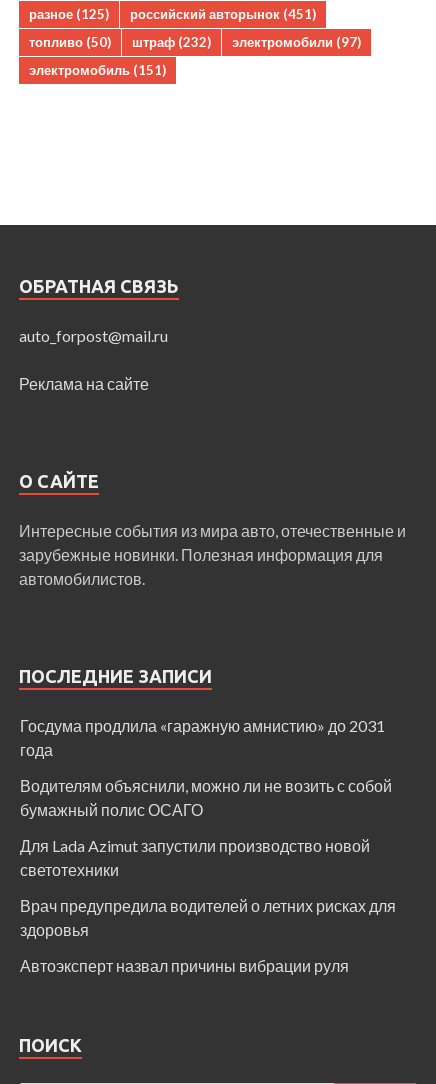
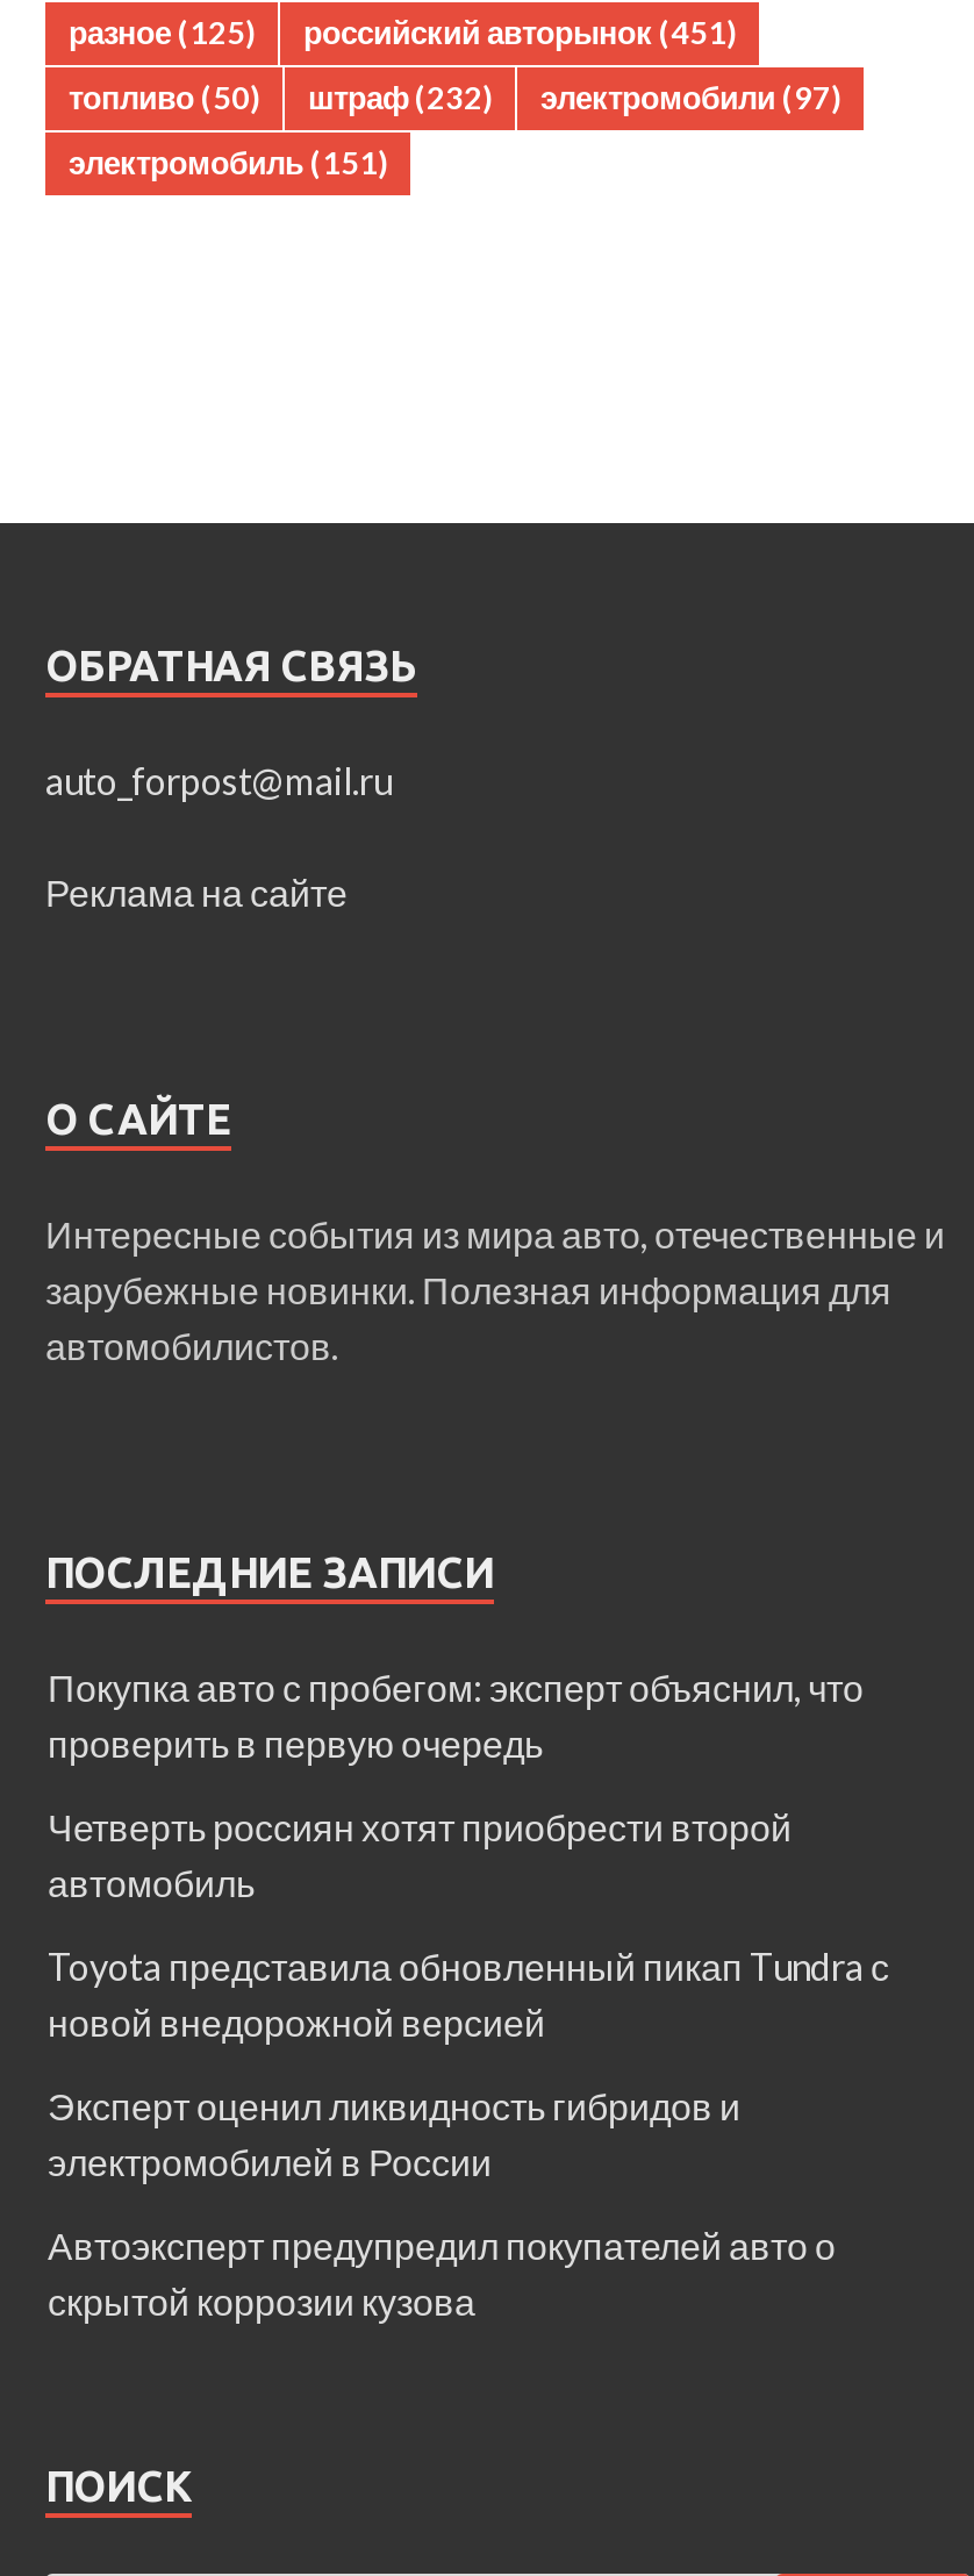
- Госдума продлила «гаражную амнистию» до 2031
- года
+ Покупка авто с пробегом: эксперт объяснил, что
+ проверить в первую очередь

- Водителям объяснили, можно ли не возить с собой
- бумажный полис ОСАГО
+ Четверть россиян хотят приобрести второй
+ автомобиль

- Для Lada Azimut запустили производство новой
- светотехники
+ Toyota представила обновленный пикап Tundra с
+ новой внедорожной версией

- Врач предупредила водителей о летних рисках для
- здоровья
+ Эксперт оценил ликвидность гибридов и
+ электромобилей в России

- Автоэксперт назвал причины вибрации руля
+ Автоэксперт предупредил покупателей авто о
+ скрытой коррозии кузова
